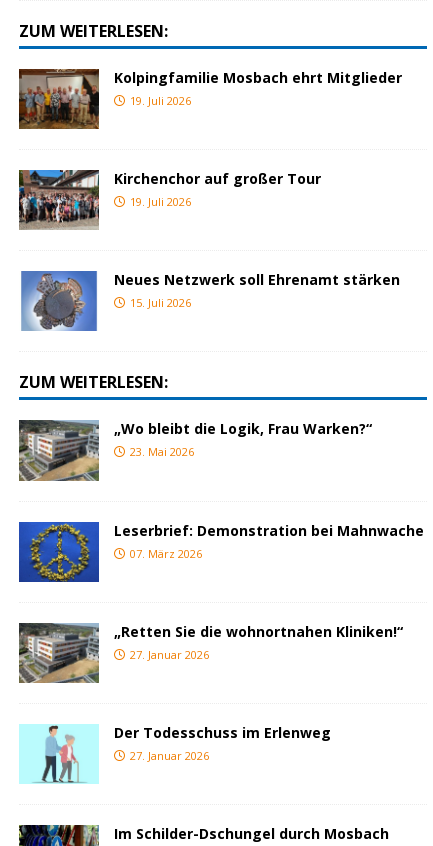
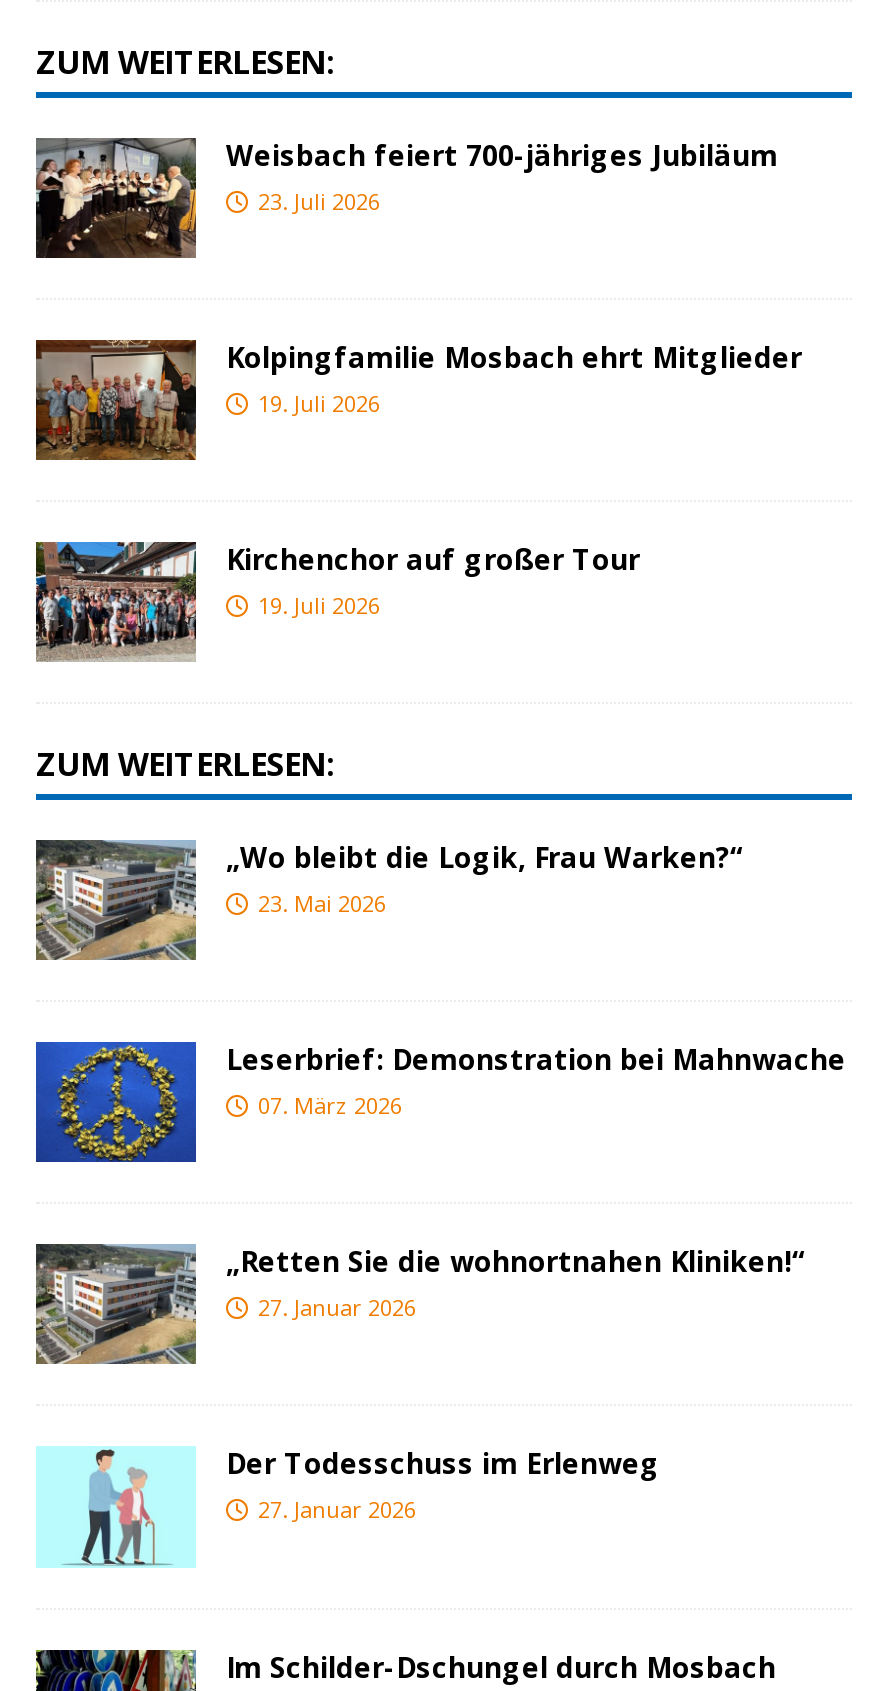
+ [image]
+ Weisbach feiert 700-jähriges Jubiläum
+ 23. Juli 2026

moved down: [image] | Kolpingfamilie Mosbach ehrt Mitglieder | 19. Juli 2026 | Kirchenchor auf großer Tour | 19. Juli 2026

- [image]
- Neues Netzwerk soll Ehrenamt stärken
- 15. Juli 2026
